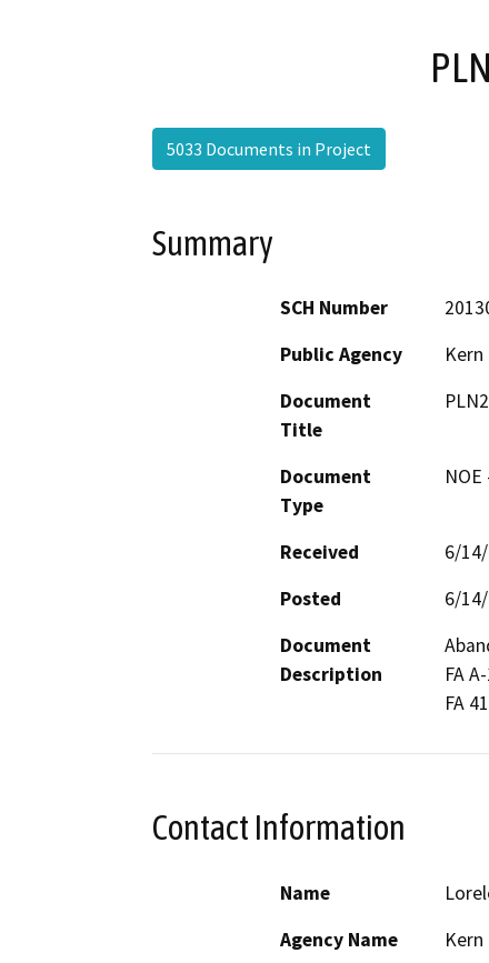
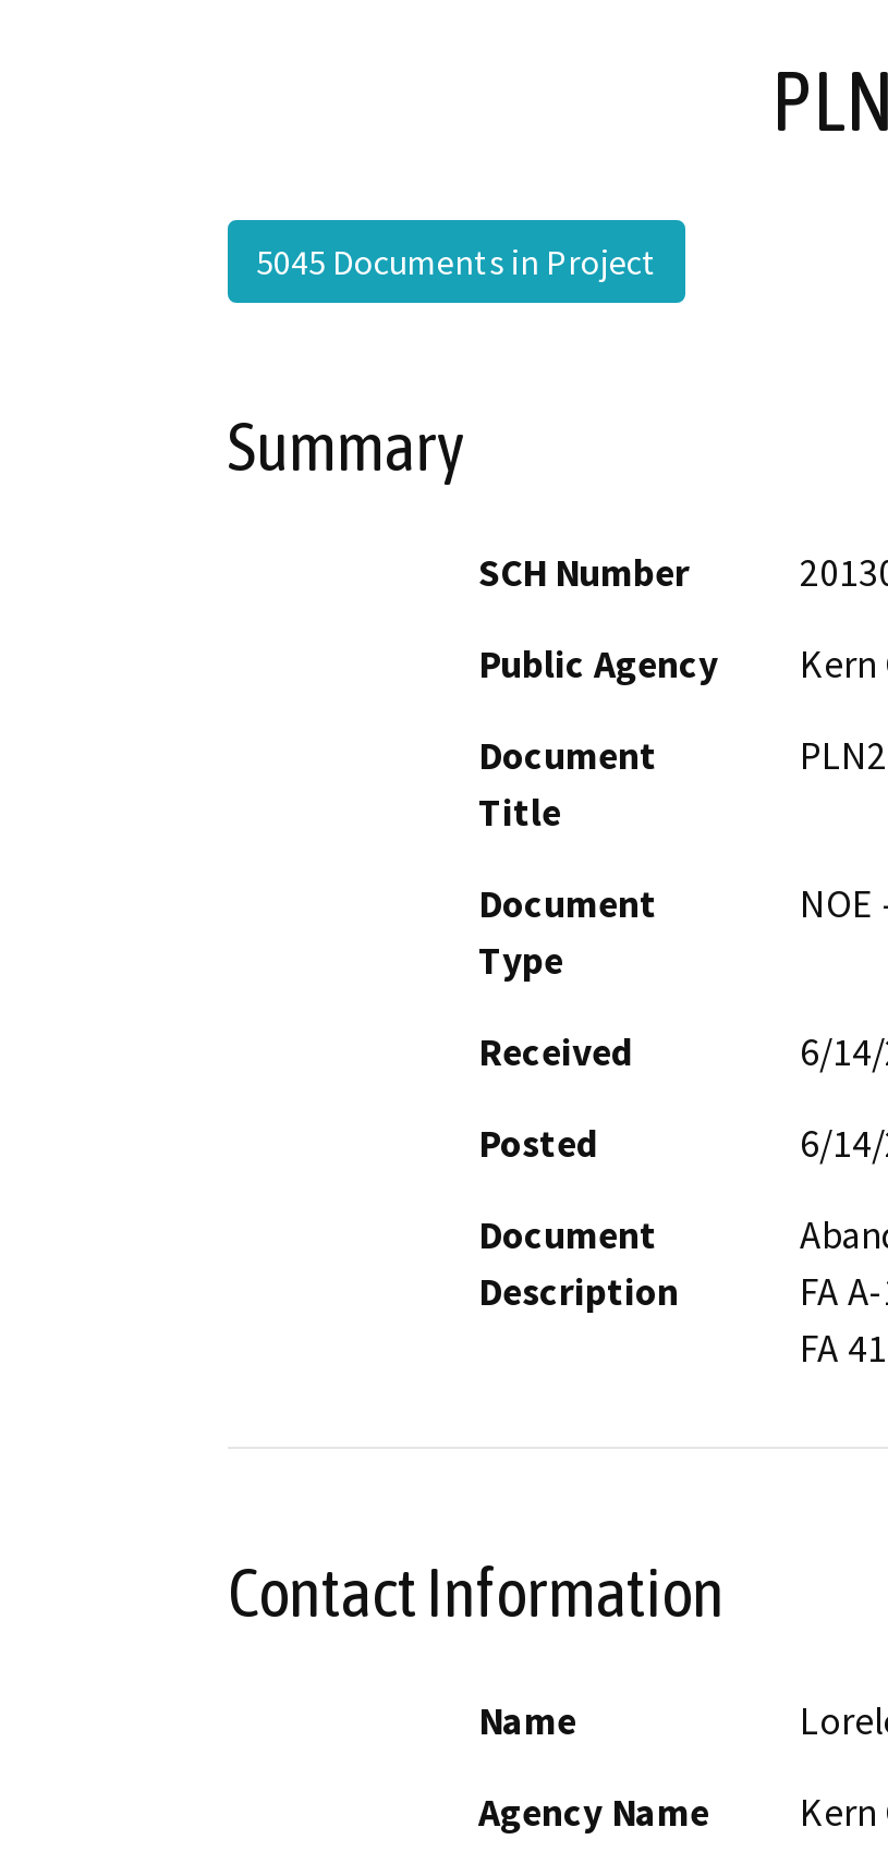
- 5033 Documents in Project
+ 5045 Documents in Project
